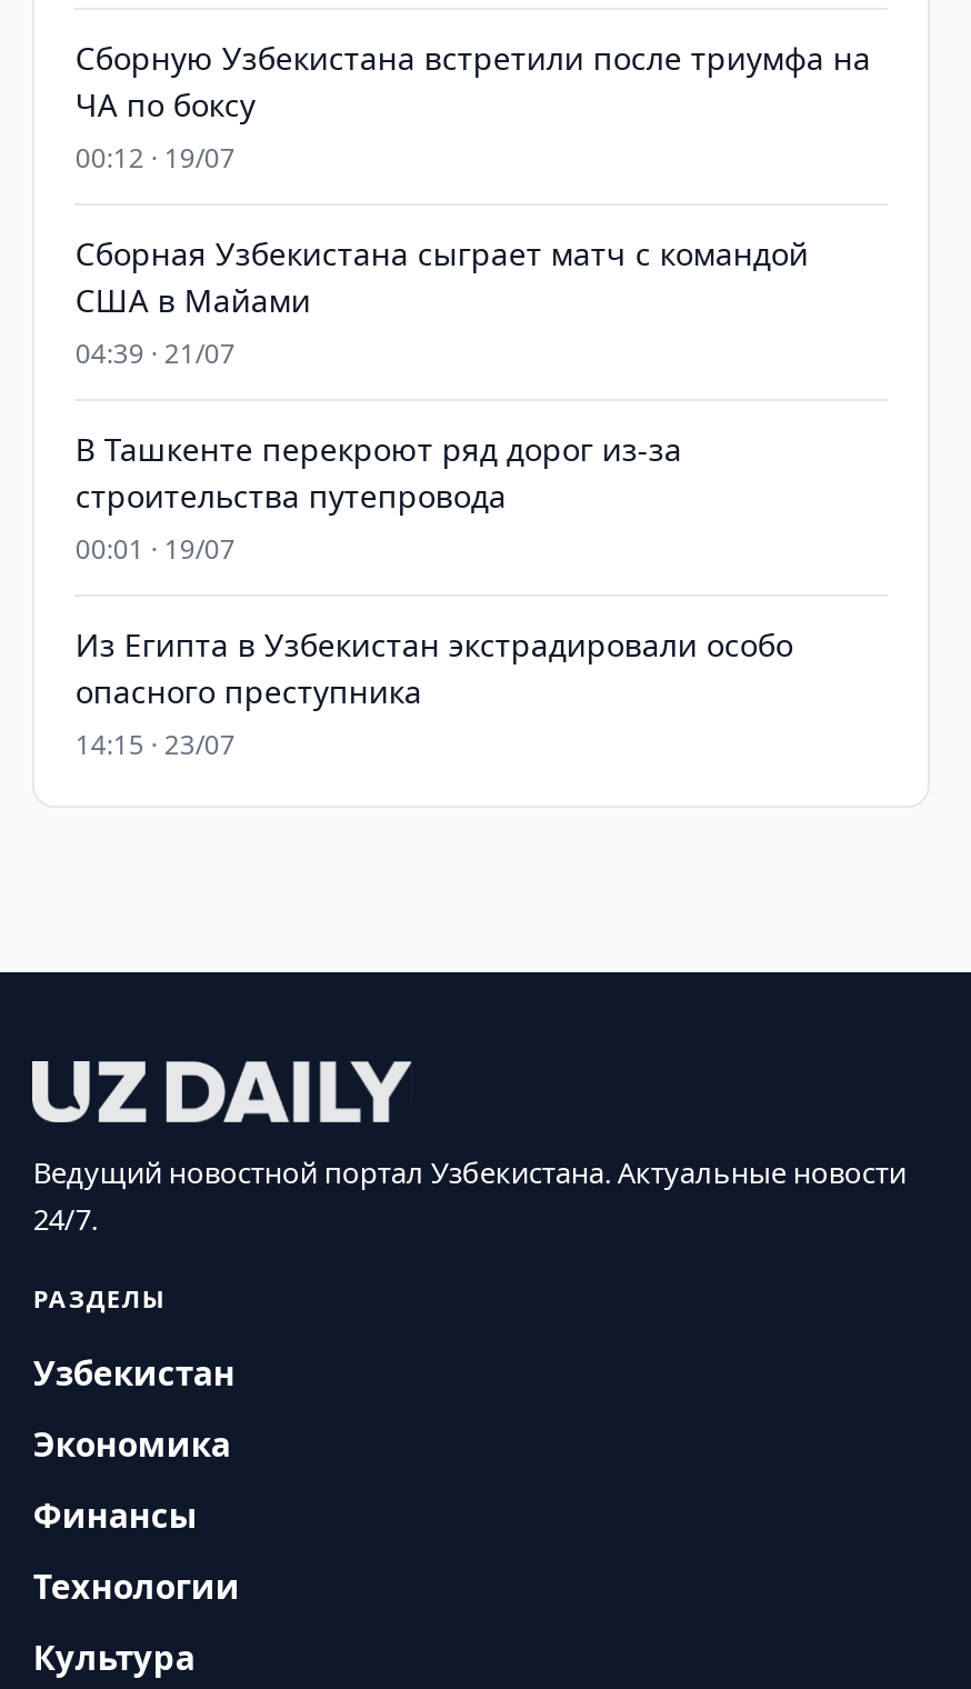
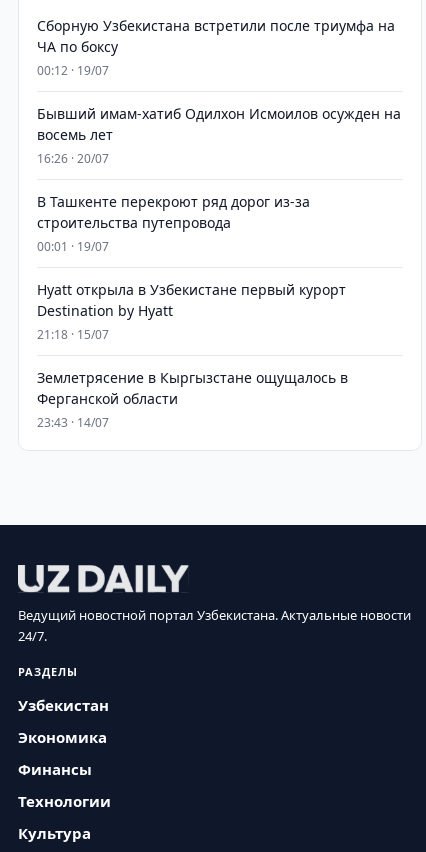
- Сборная Узбекистана сыграет матч с командой
- США в Майами
- 04:39 · 21/07
+ Бывший имам-хатиб Одилхон Исмоилов осужден на
+ восемь лет
+ 16:26 · 20/07

- Из Египта в Узбекистан экстрадировали особо
- опасного преступника
- 14:15 · 23/07
+ Hyatt открыла в Узбекистане первый курорт
+ Destination by Hyatt
+ 21:18 · 15/07
+ Землетрясение в Кыргызстане ощущалось в
+ Ферганской области
+ 23:43 · 14/07
